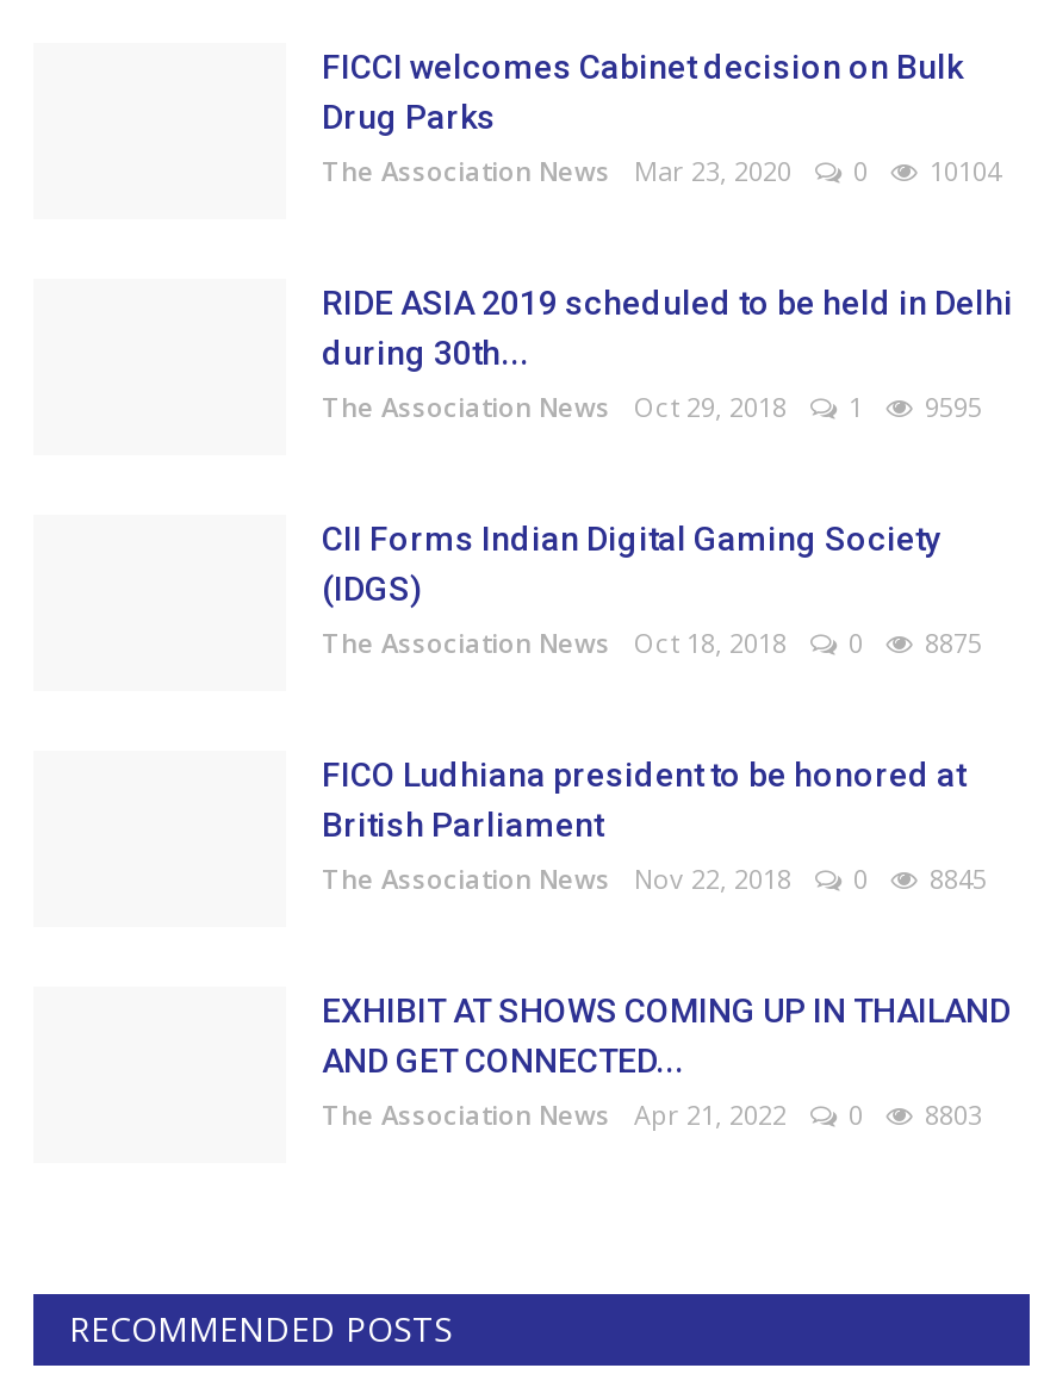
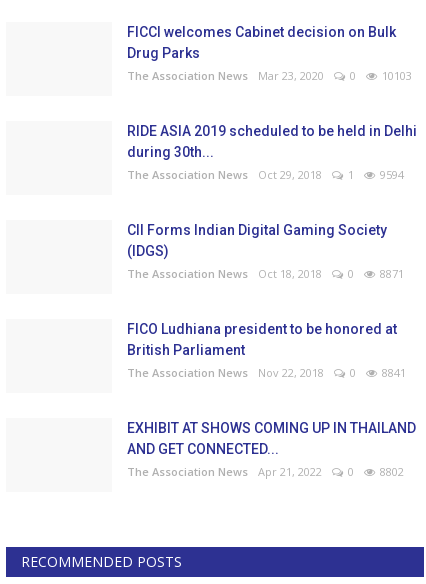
- The Association News Mar 23, 2020 0 10104
+ The Association News Mar 23, 2020 0 10103

- The Association News Oct 29, 2018 1 9595
+ The Association News Oct 29, 2018 1 9594

- The Association News Oct 18, 2018 0 8875
+ The Association News Oct 18, 2018 0 8871

- The Association News Nov 22, 2018 0 8845
+ The Association News Nov 22, 2018 0 8841

- The Association News Apr 21, 2022 0 8803
+ The Association News Apr 21, 2022 0 8802
